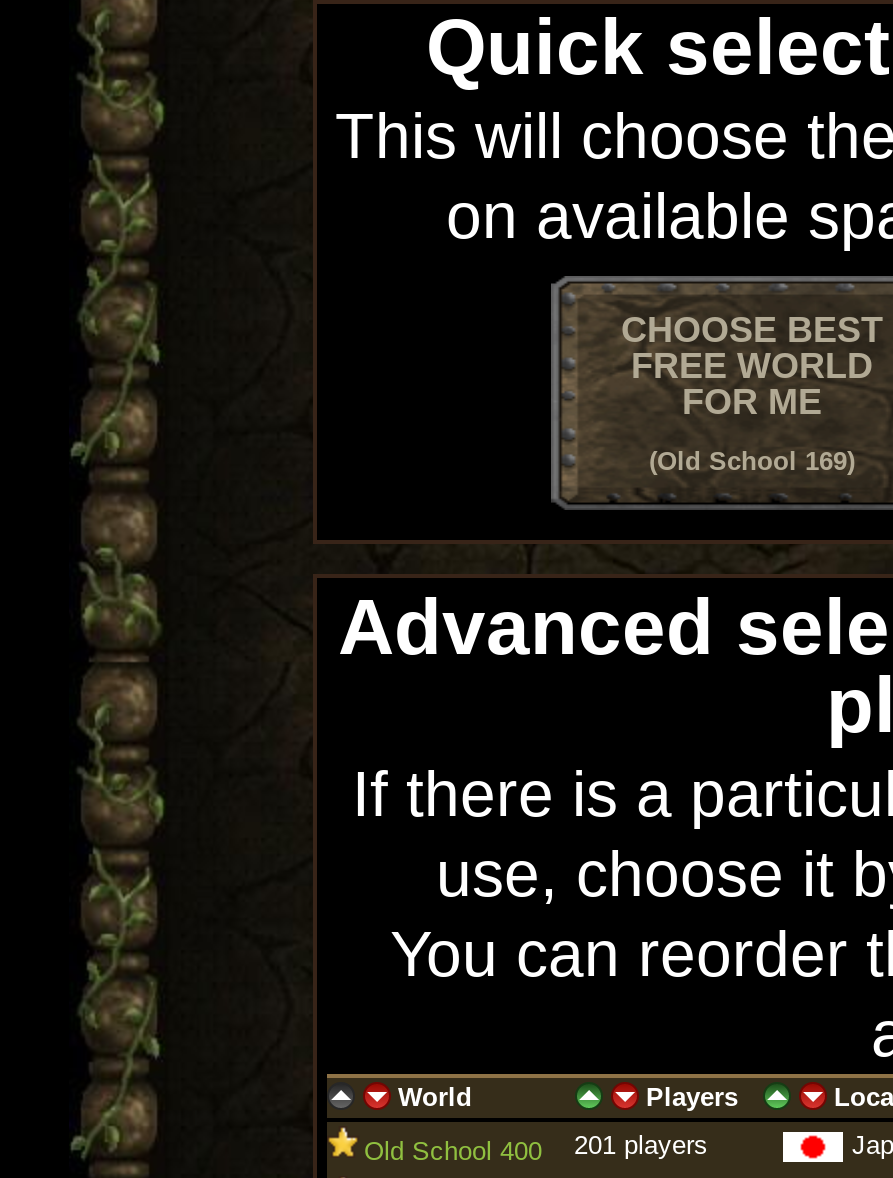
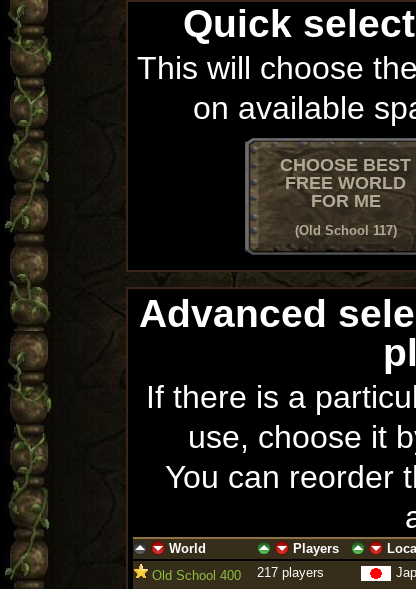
- (Old School 169)
+ (Old School 117)

- Old School 400 201 players
+ Old School 400 217 players
